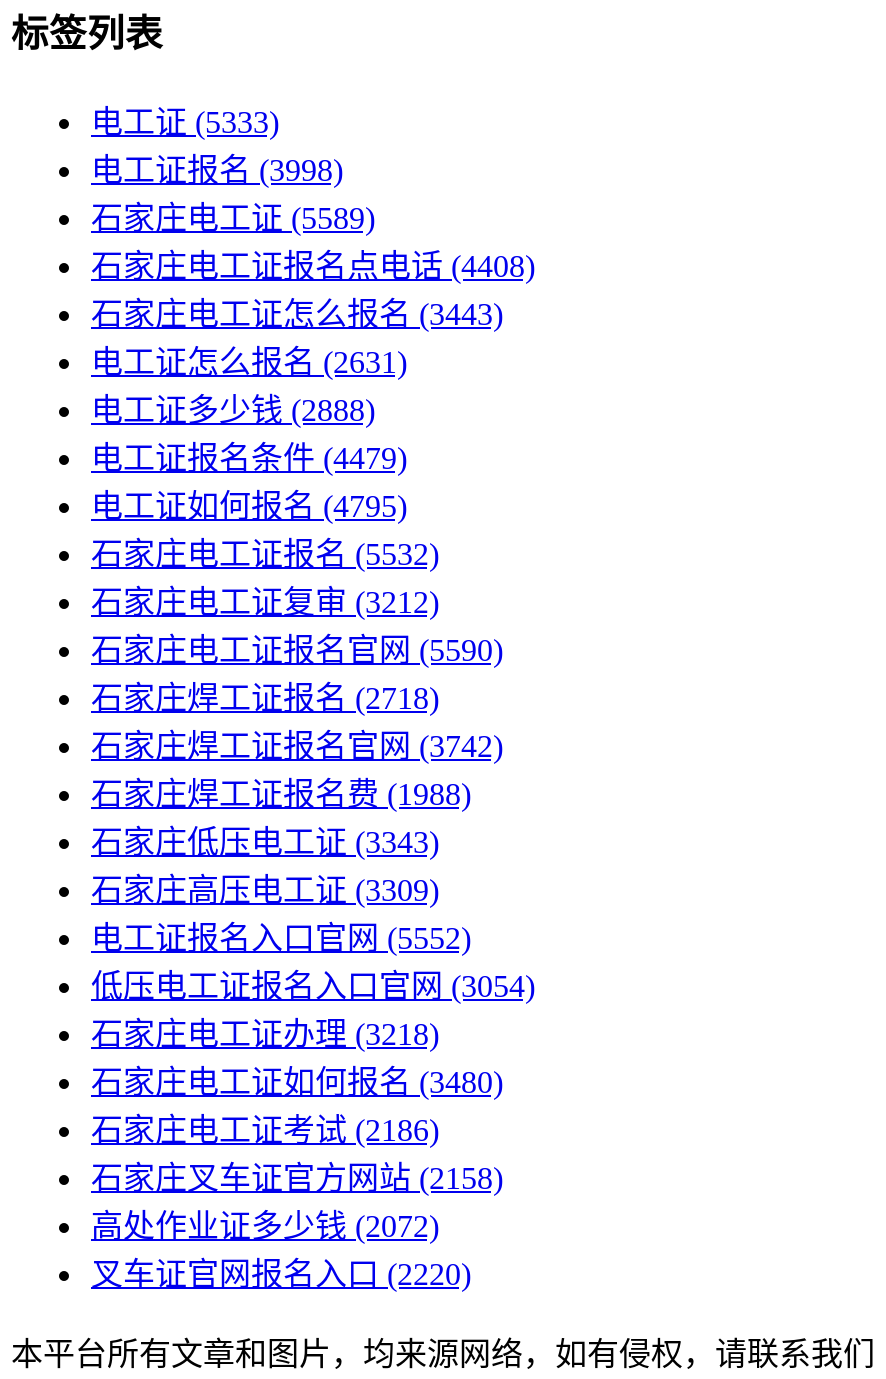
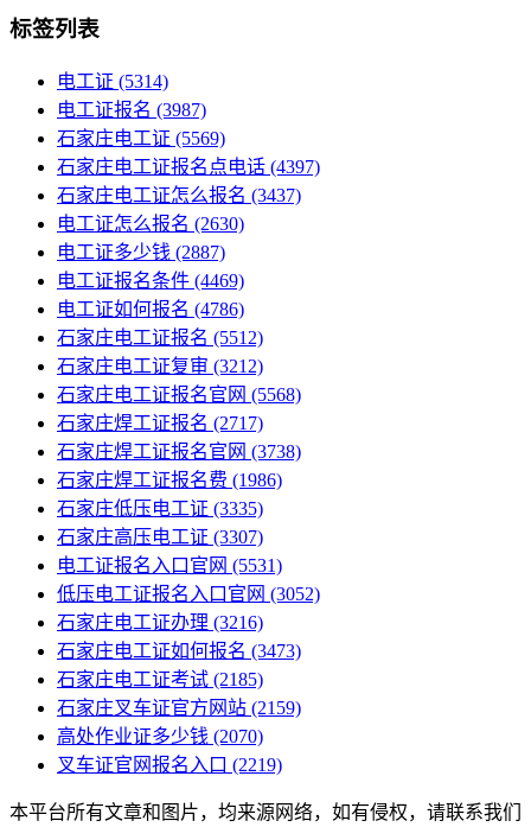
- 电工证(5333)
+ 电工证(5314)

- 电工证报名(3998)
+ 电工证报名(3987)

- 石家庄电工证(5589)
+ 石家庄电工证(5569)

- 石家庄电工证报名点电话(4408)
+ 石家庄电工证报名点电话(4397)

- 石家庄电工证怎么报名(3443)
+ 石家庄电工证怎么报名(3437)

- 电工证怎么报名(2631)
+ 电工证怎么报名(2630)

- 电工证多少钱(2888)
+ 电工证多少钱(2887)

- 电工证报名条件(4479)
+ 电工证报名条件(4469)

- 电工证如何报名(4795)
+ 电工证如何报名(4786)

- 石家庄电工证报名(5532)
+ 石家庄电工证报名(5512)

- 石家庄电工证报名官网(5590)
+ 石家庄电工证报名官网(5568)

- 石家庄焊工证报名(2718)
+ 石家庄焊工证报名(2717)

- 石家庄焊工证报名官网(3742)
+ 石家庄焊工证报名官网(3738)

- 石家庄焊工证报名费(1988)
+ 石家庄焊工证报名费(1986)

- 石家庄低压电工证(3343)
+ 石家庄低压电工证(3335)

- 石家庄高压电工证(3309)
+ 石家庄高压电工证(3307)

- 电工证报名入口官网(5552)
+ 电工证报名入口官网(5531)

- 低压电工证报名入口官网(3054)
+ 低压电工证报名入口官网(3052)

- 石家庄电工证办理(3218)
+ 石家庄电工证办理(3216)

- 石家庄电工证如何报名(3480)
+ 石家庄电工证如何报名(3473)

- 石家庄电工证考试(2186)
+ 石家庄电工证考试(2185)

- 石家庄叉车证官方网站(2158)
+ 石家庄叉车证官方网站(2159)

- 高处作业证多少钱(2072)
+ 高处作业证多少钱(2070)

- 叉车证官网报名入口(2220)
+ 叉车证官网报名入口(2219)
